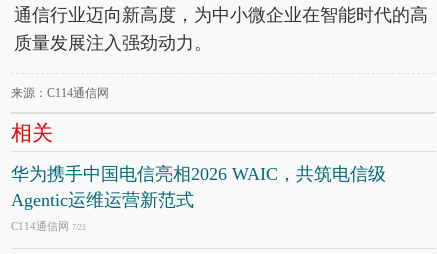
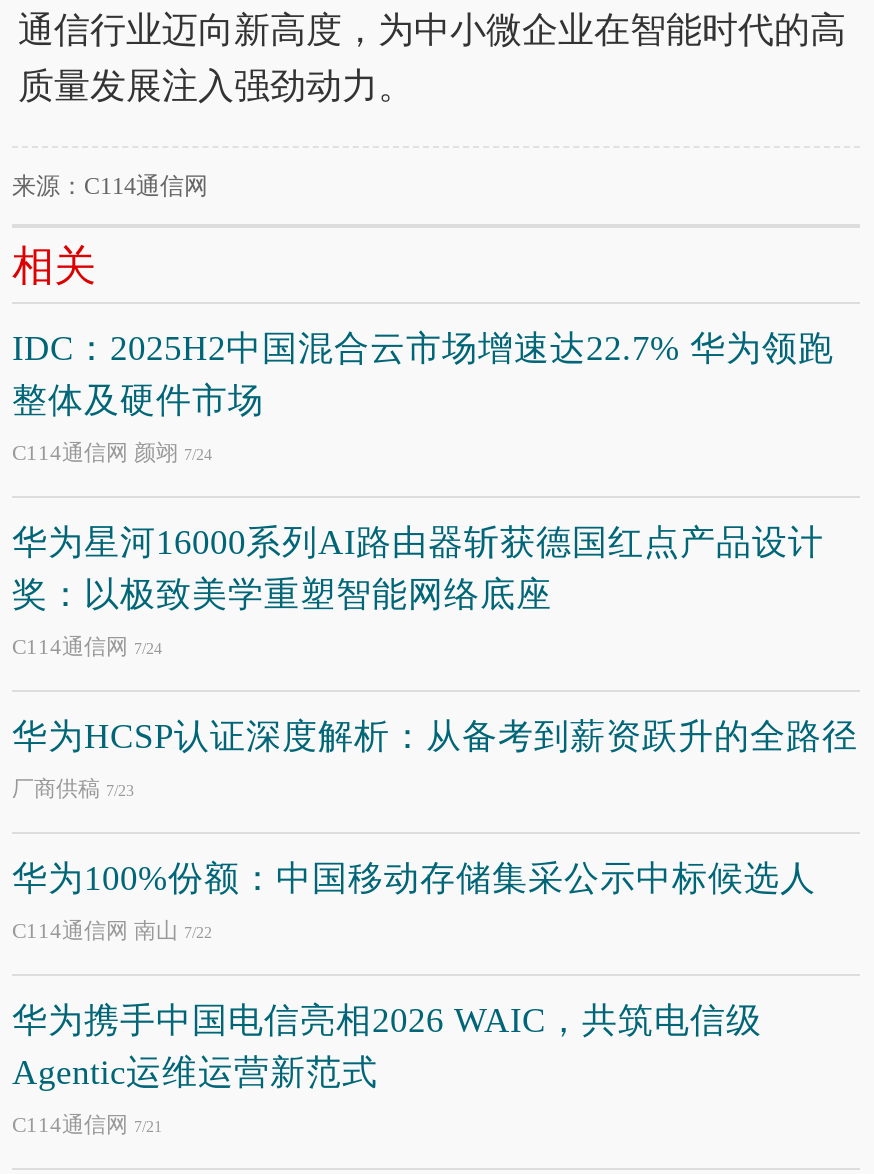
+ IDC：2025H2中国混合云市场增速达22.7% 华为领跑
+ 整体及硬件市场
+ C114通信网 颜翊7/24
+ 华为星河16000系列AI路由器斩获德国红点产品设计
+ 奖：以极致美学重塑智能网络底座
+ C114通信网7/24
+ 华为HCSP认证深度解析：从备考到薪资跃升的全路径
+ 厂商供稿7/23
+ 华为100%份额：中国移动存储集采公示中标候选人
+ C114通信网 南山7/22
